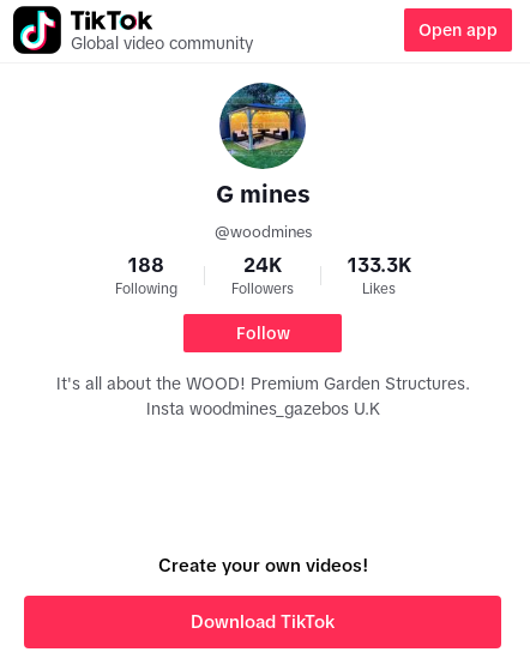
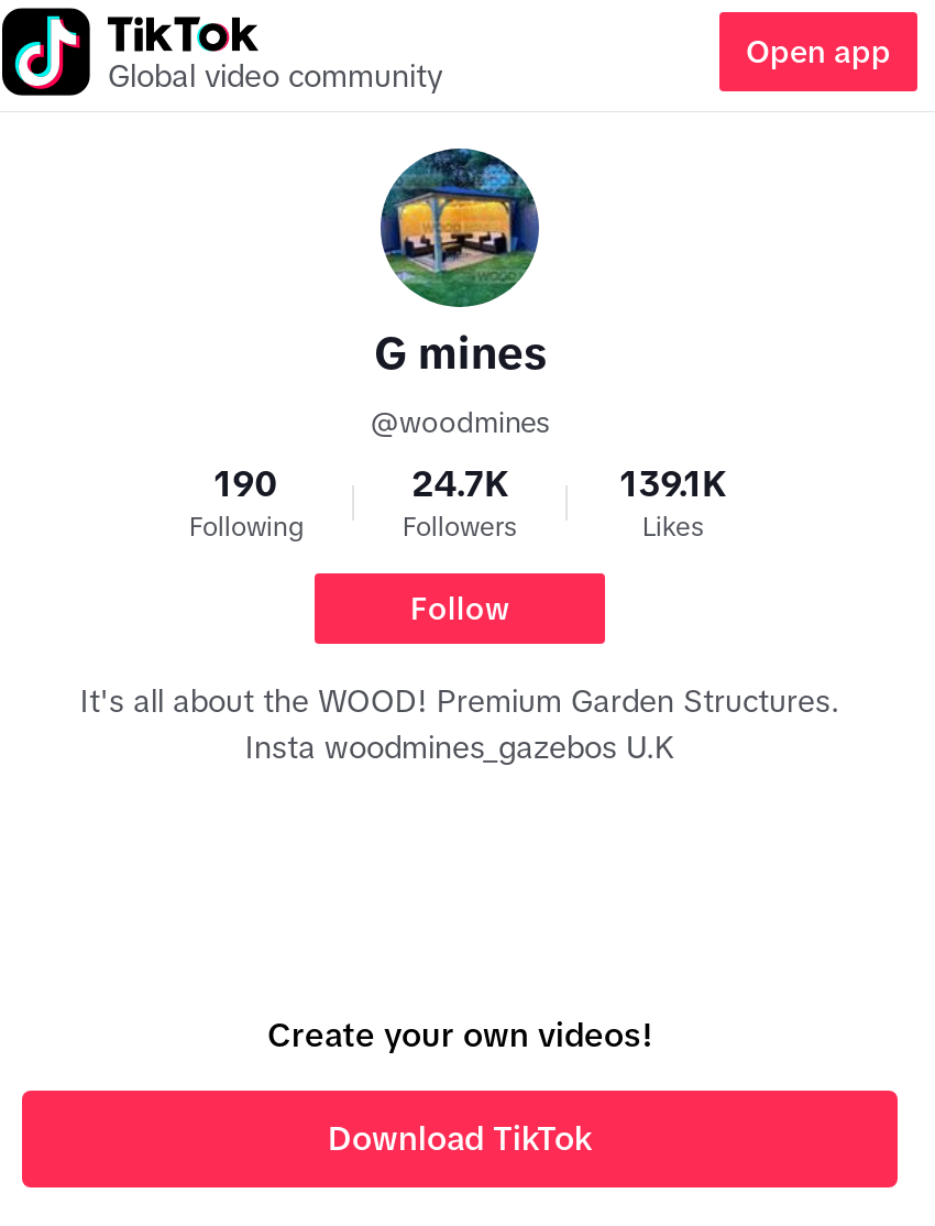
- 188
+ 190

- 24K
+ 24.7K

- 133.3K
+ 139.1K
